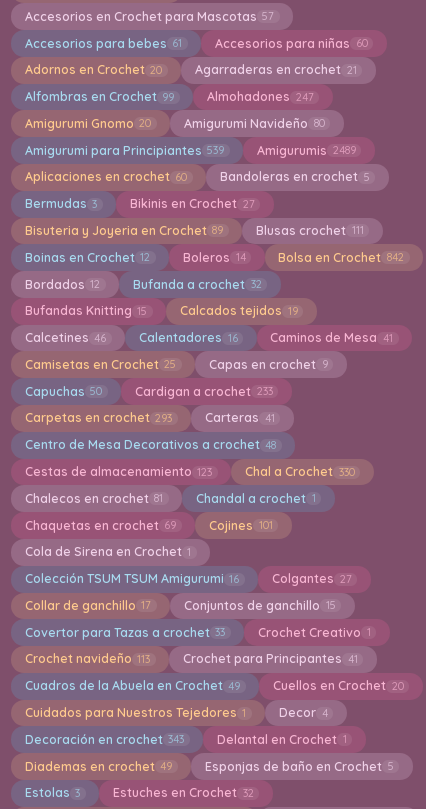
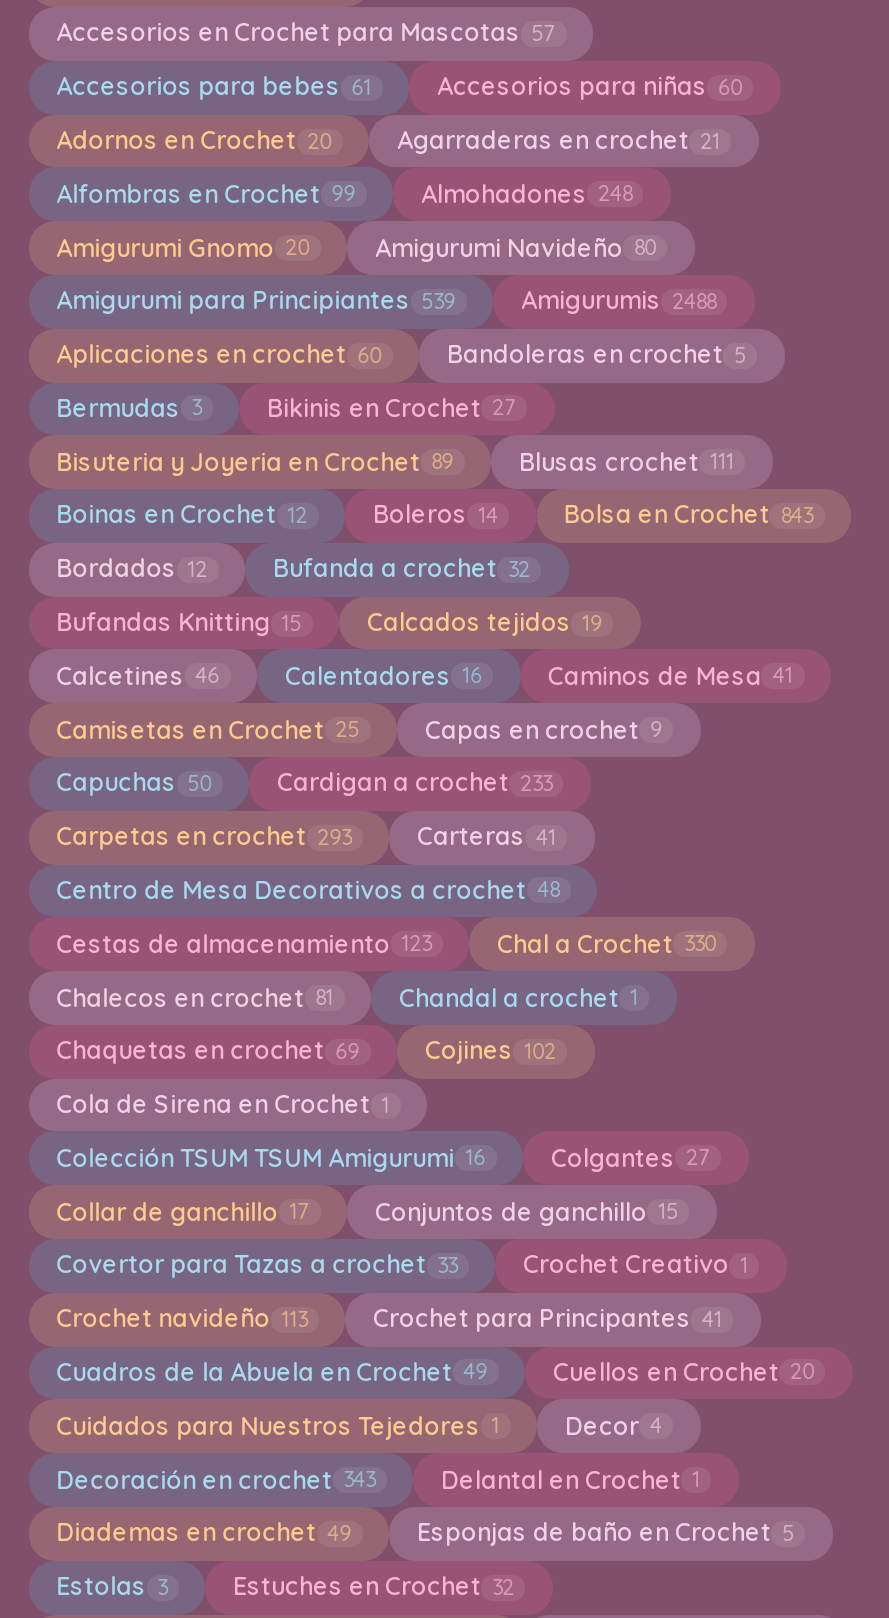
- Almohadones 247
+ Almohadones 248

- Amigurumis 2489
+ Amigurumis 2488

- Bolsa en Crochet 842
+ Bolsa en Crochet 843

- Cojines 101
+ Cojines 102
